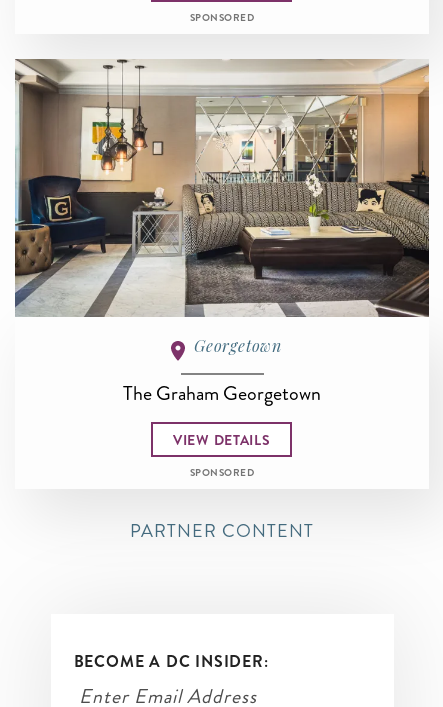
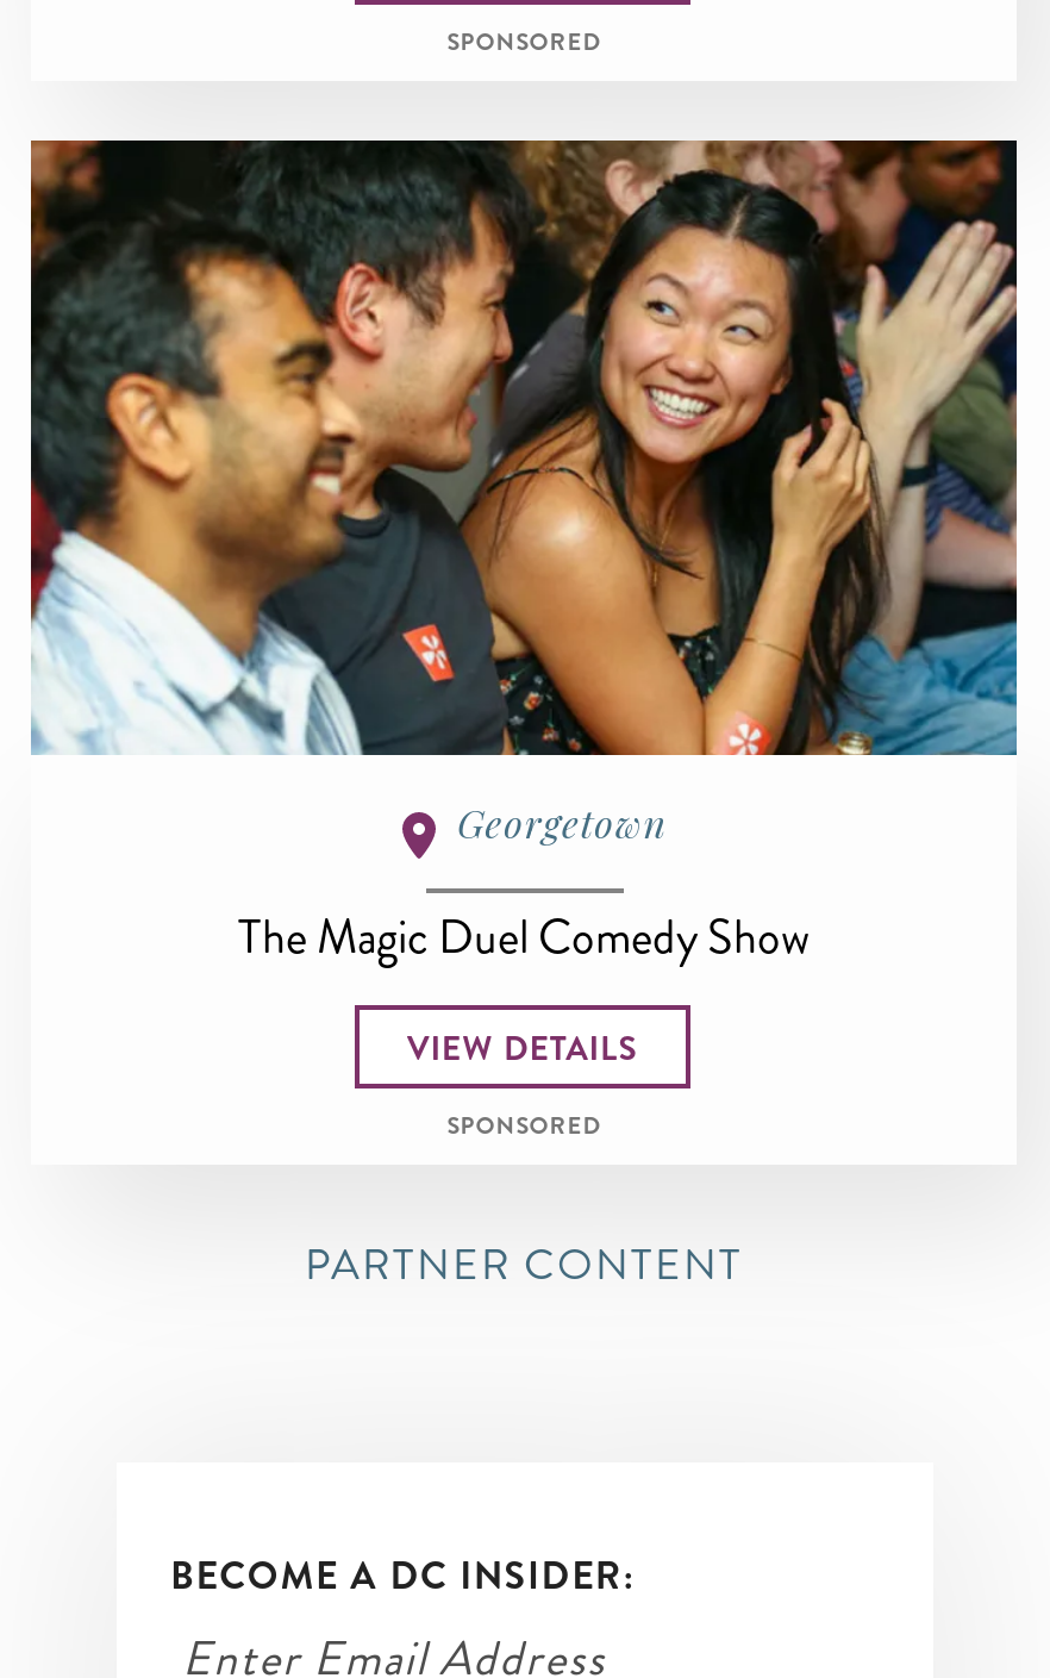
- [image]
+ [image]

- The Graham Georgetown
+ The Magic Duel Comedy Show
